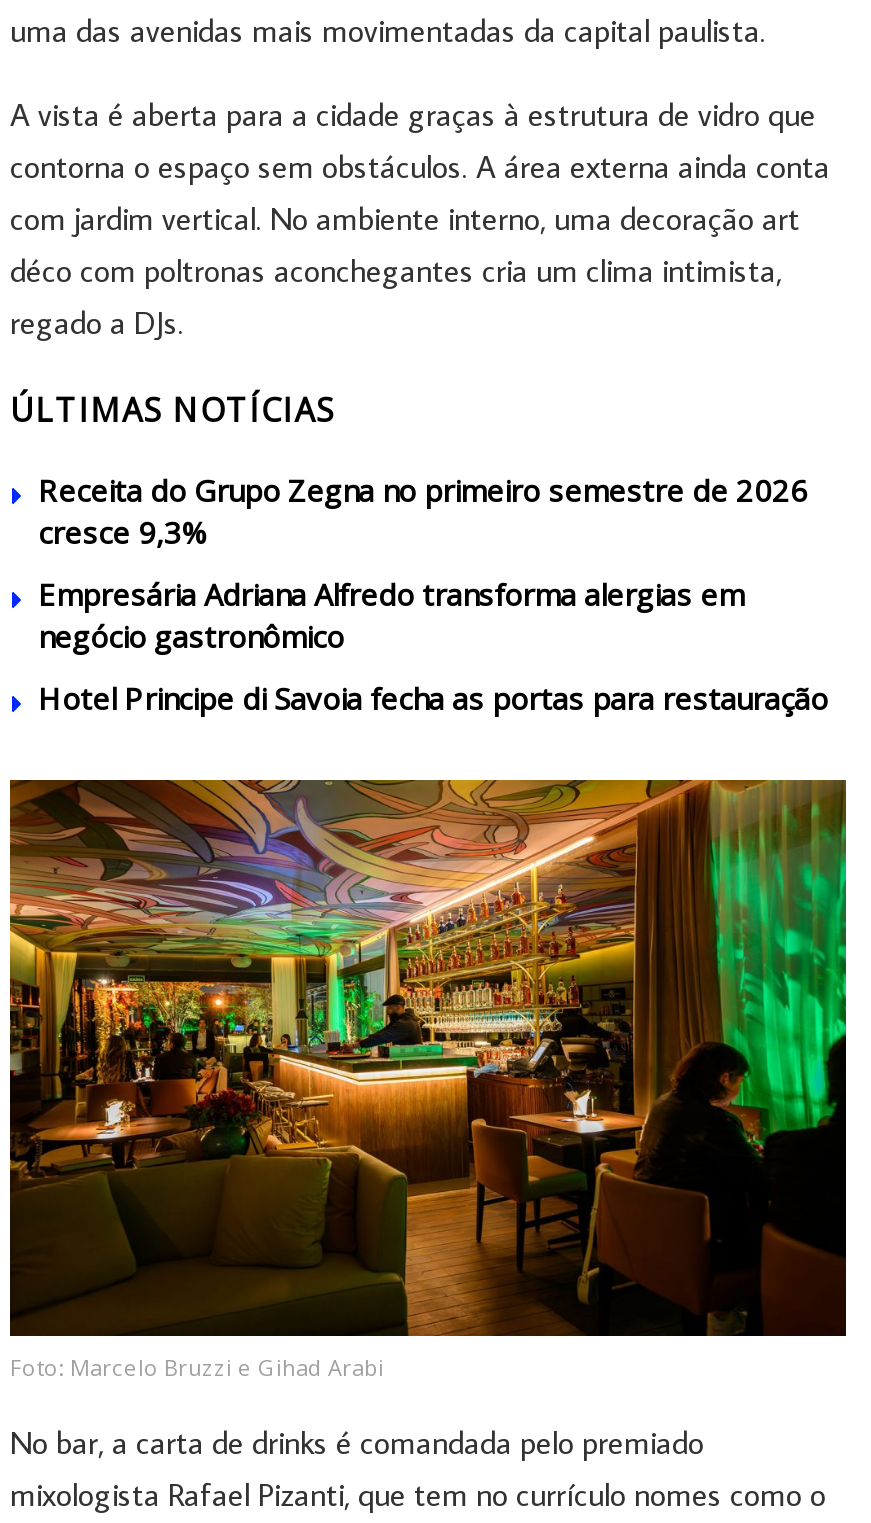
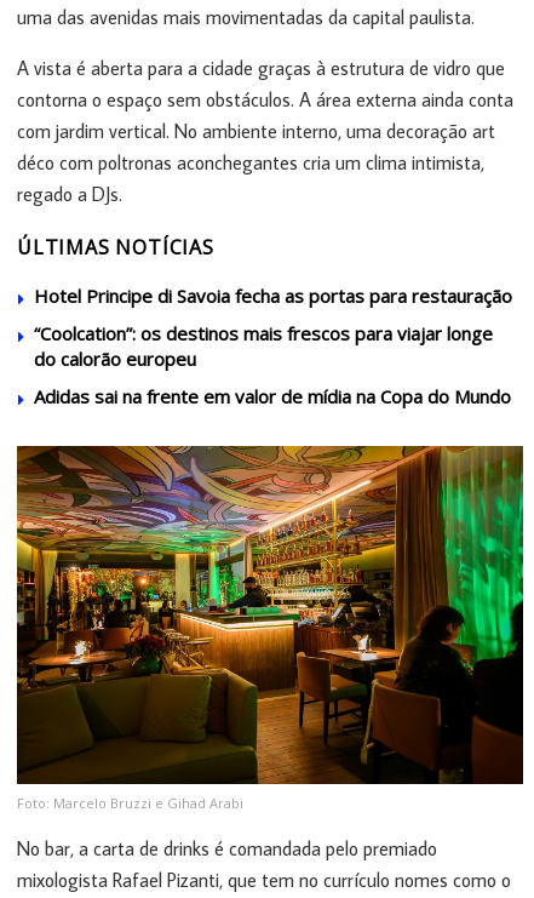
- Receita do Grupo Zegna no primeiro semestre de 2026
- cresce 9,3%
- Empresária Adriana Alfredo transforma alergias em
- negócio gastronômico

moved up: Hotel Principe di Savoia fecha as portas para restauração

+ “Coolcation”: os destinos mais frescos para viajar longe
+ do calorão europeu
+ Adidas sai na frente em valor de mídia na Copa do Mundo
